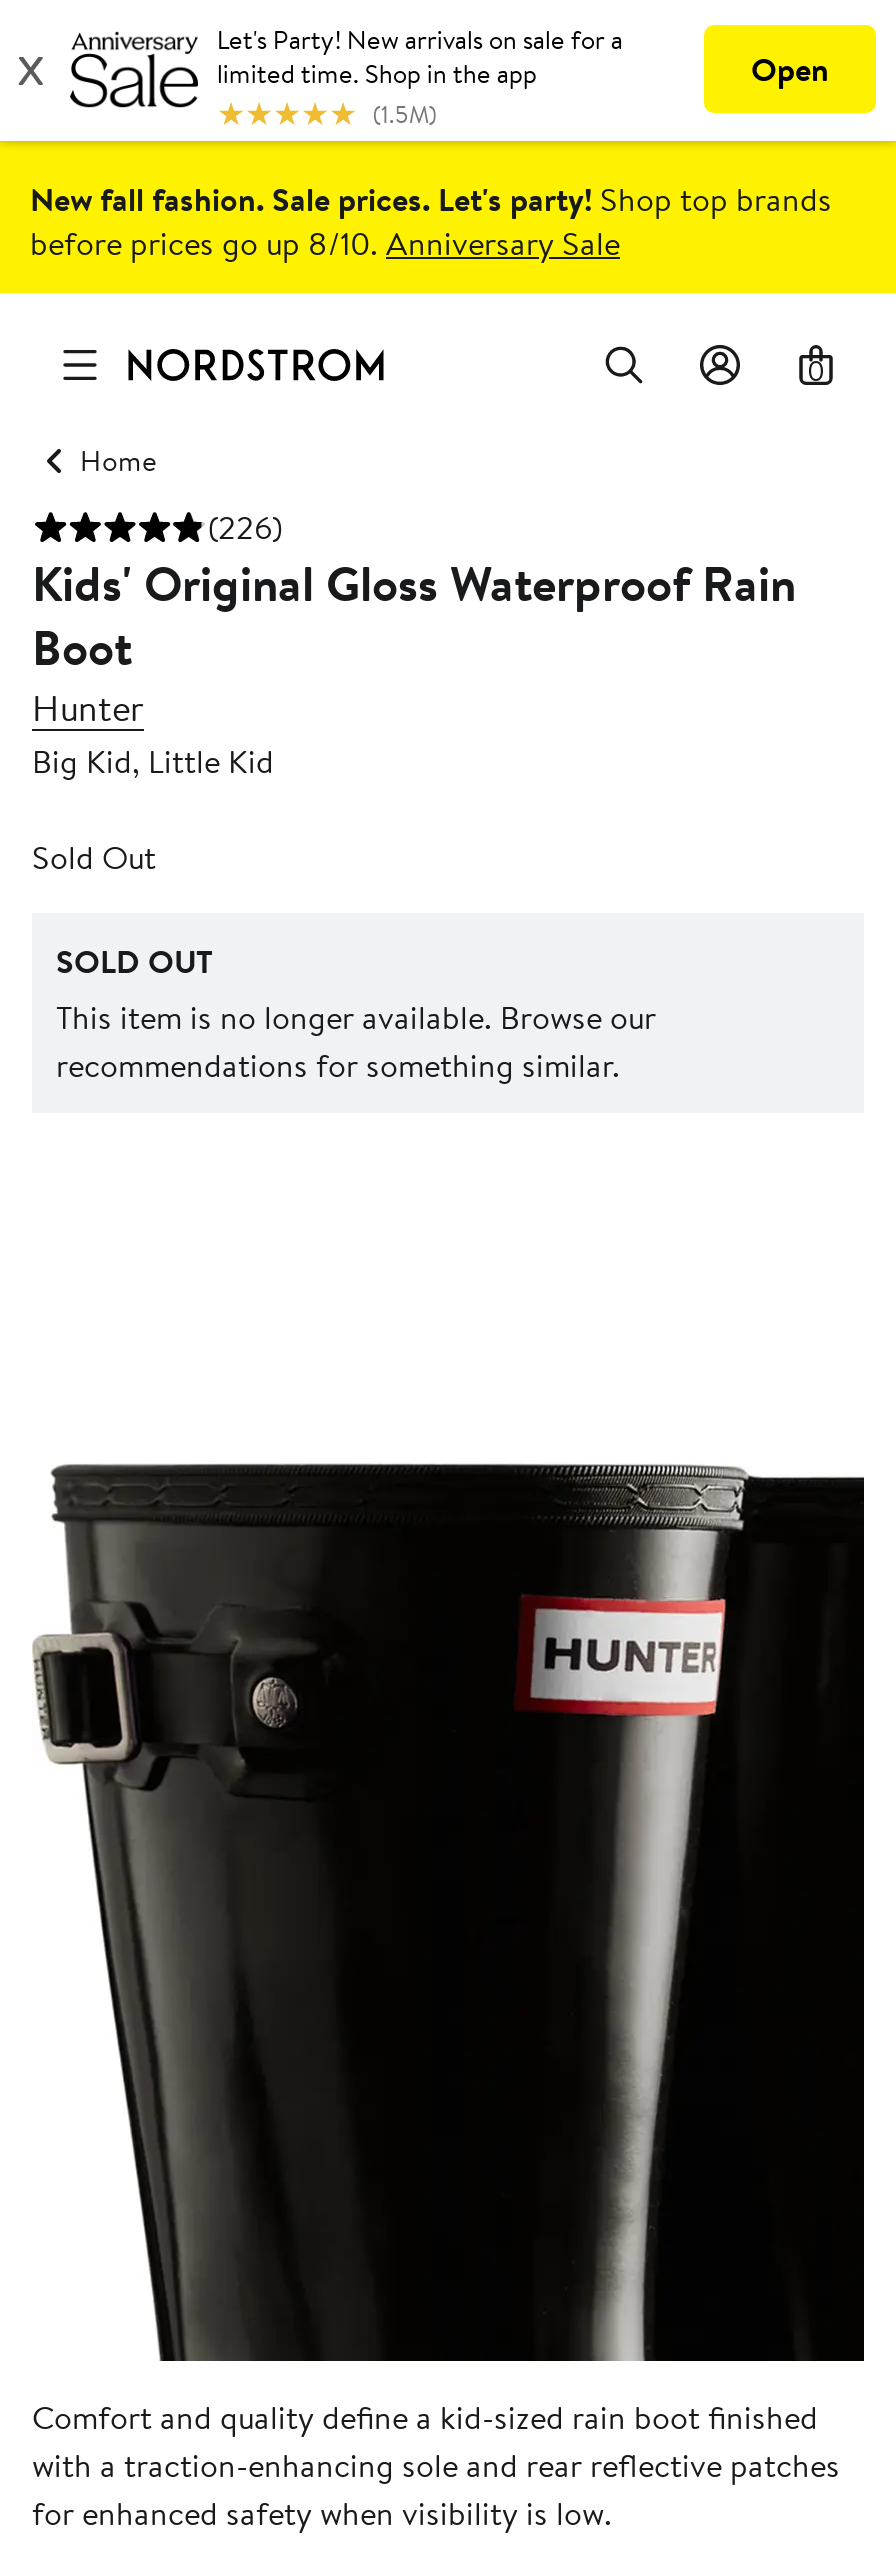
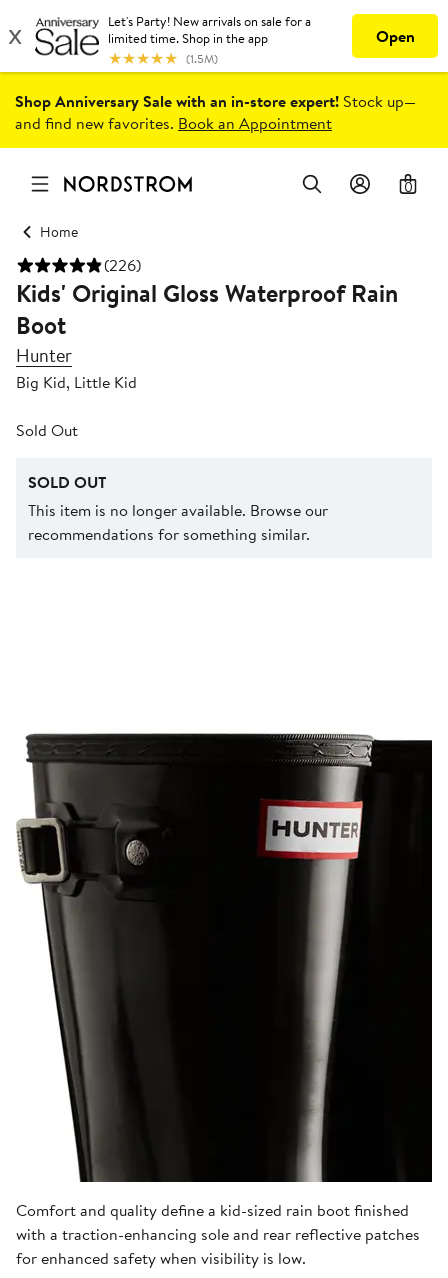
- New fall fashion. Sale prices. Let's party! Shop top brands
- before prices go up 8/10. Anniversary Sale
+ Shop Anniversary Sale with an in-store expert! Stock up—
+ and find new favorites. Book an Appointment
